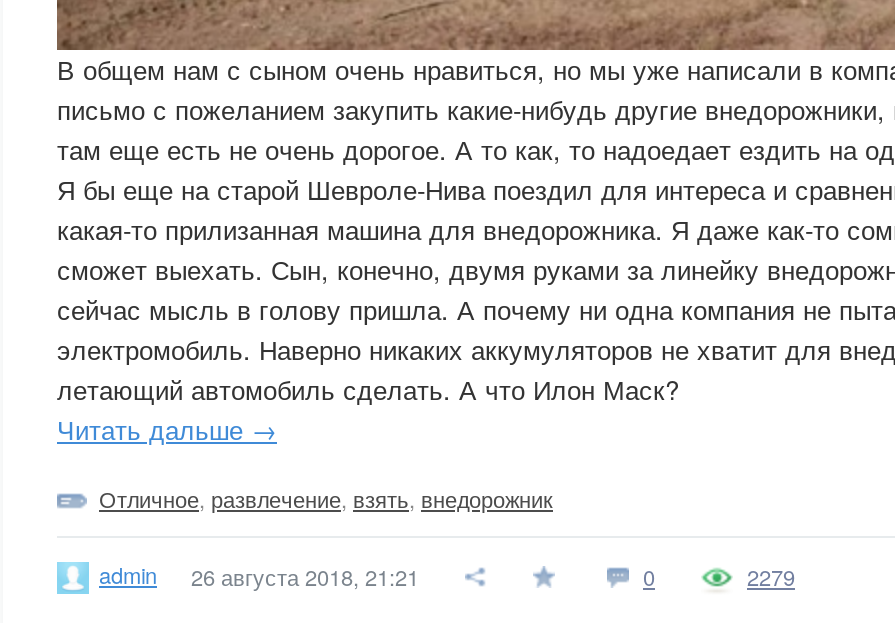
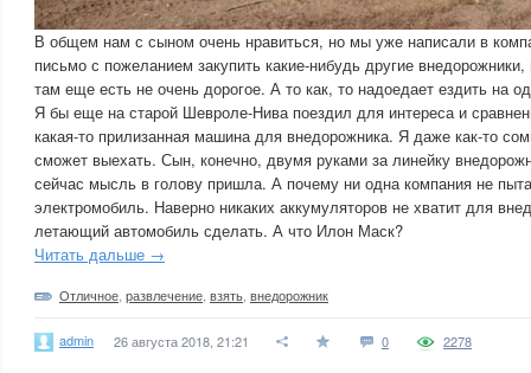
- 2279
+ 2278
